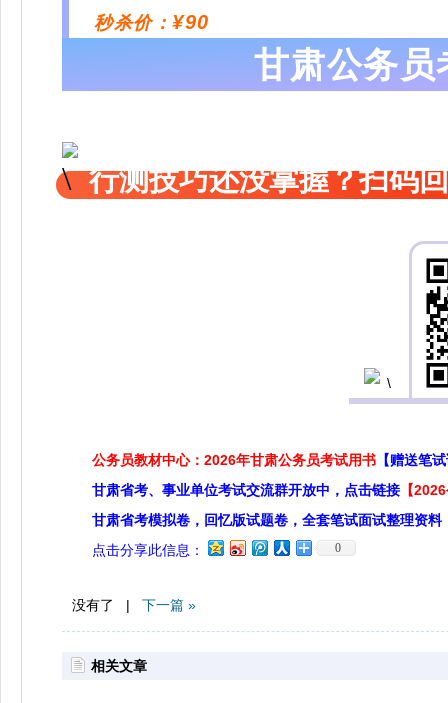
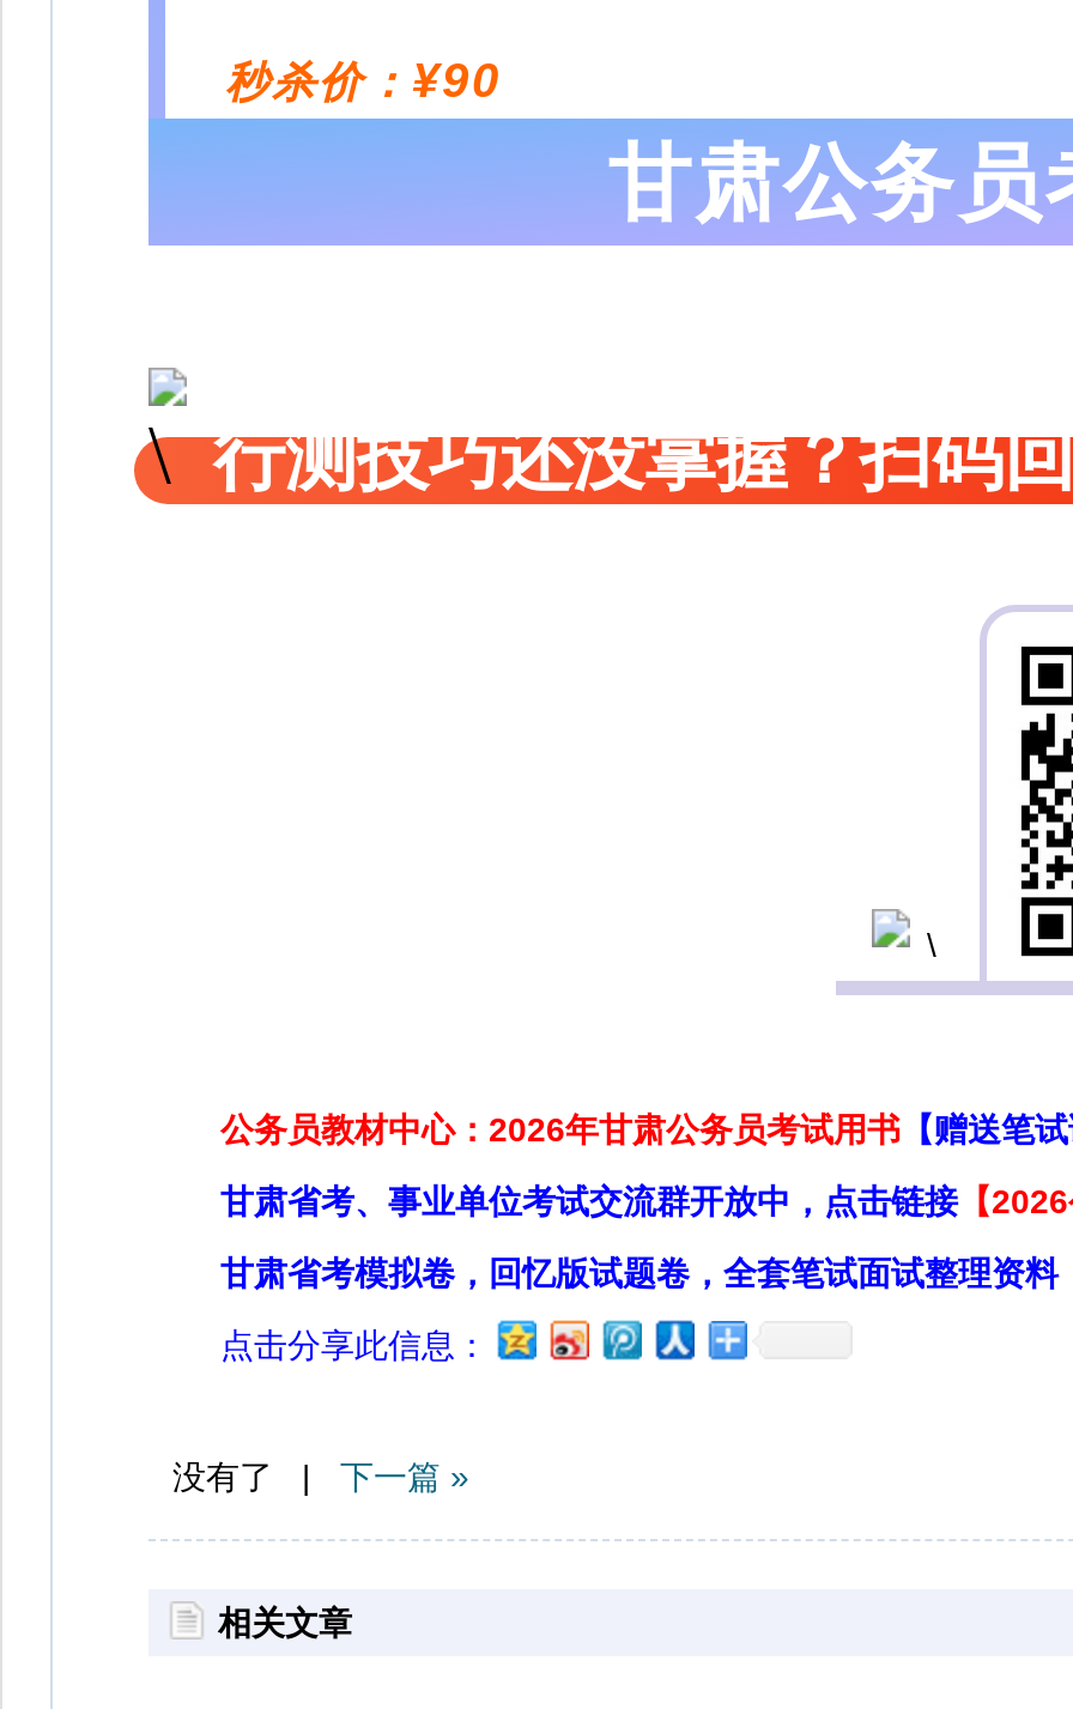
- 0
